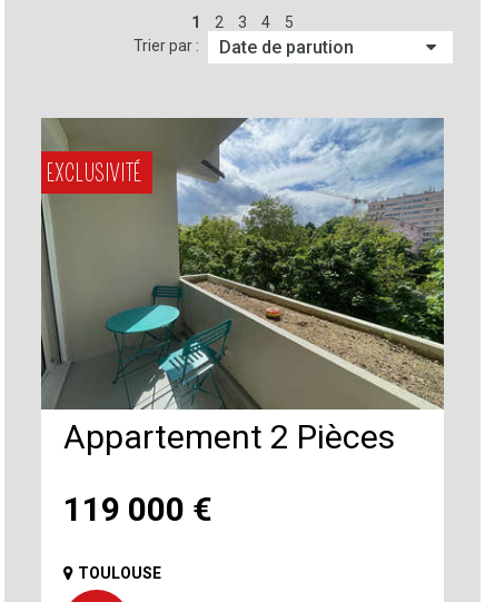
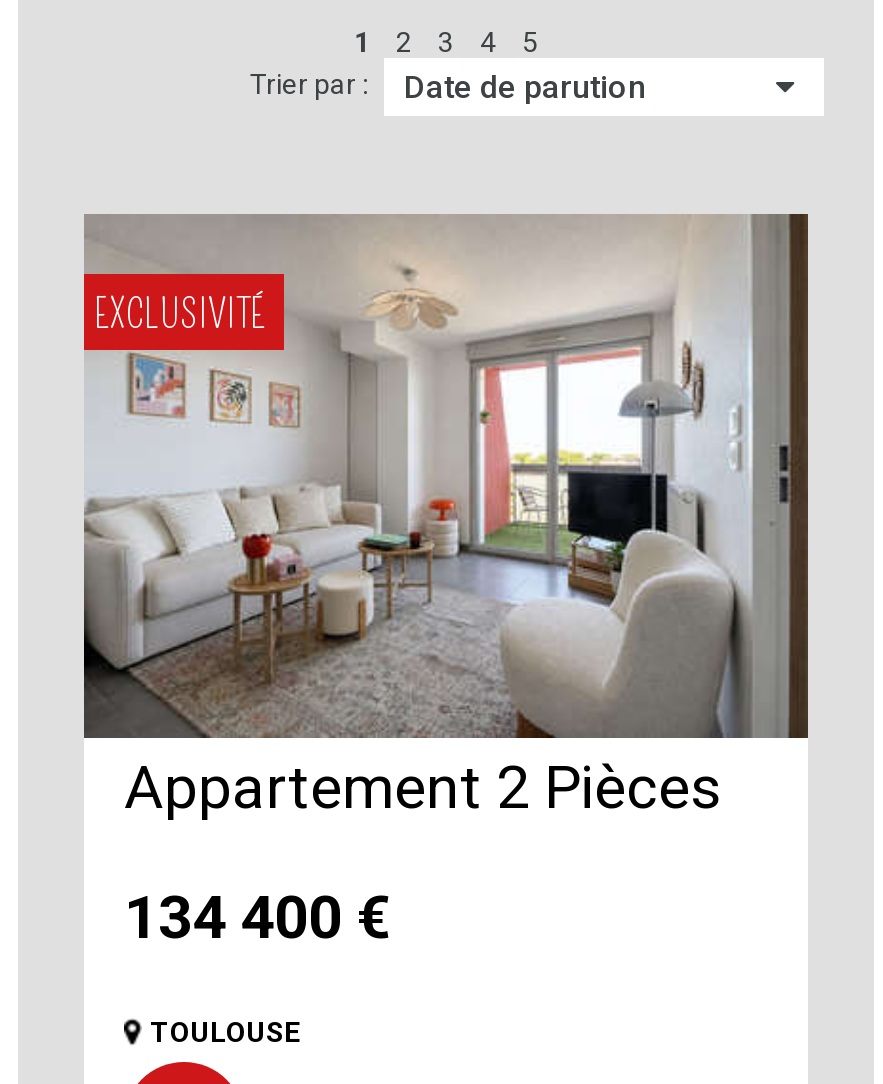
- [image]
+ [image]

- 119 000 €
+ 134 400 €
